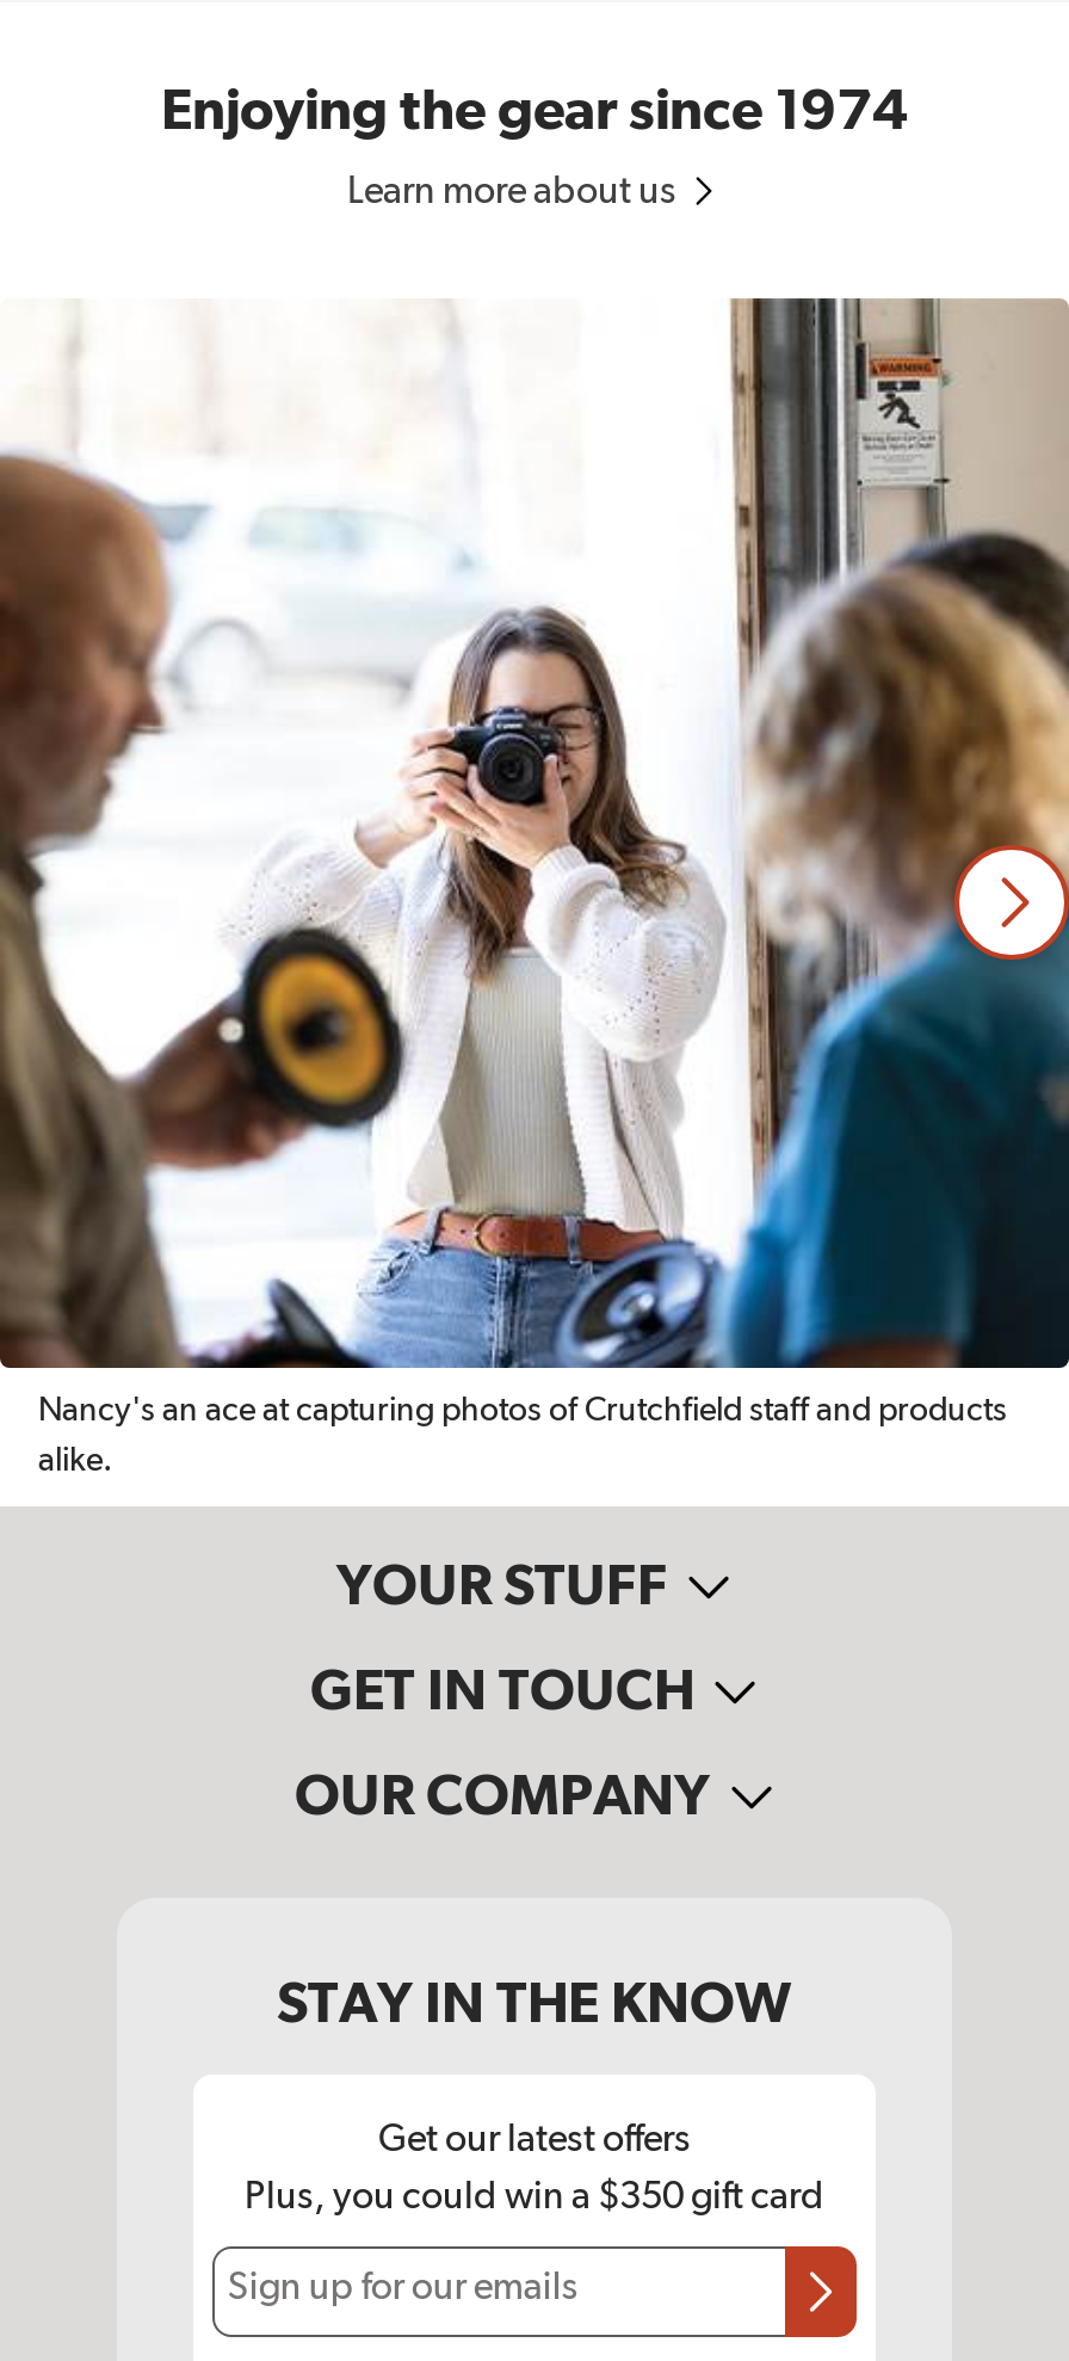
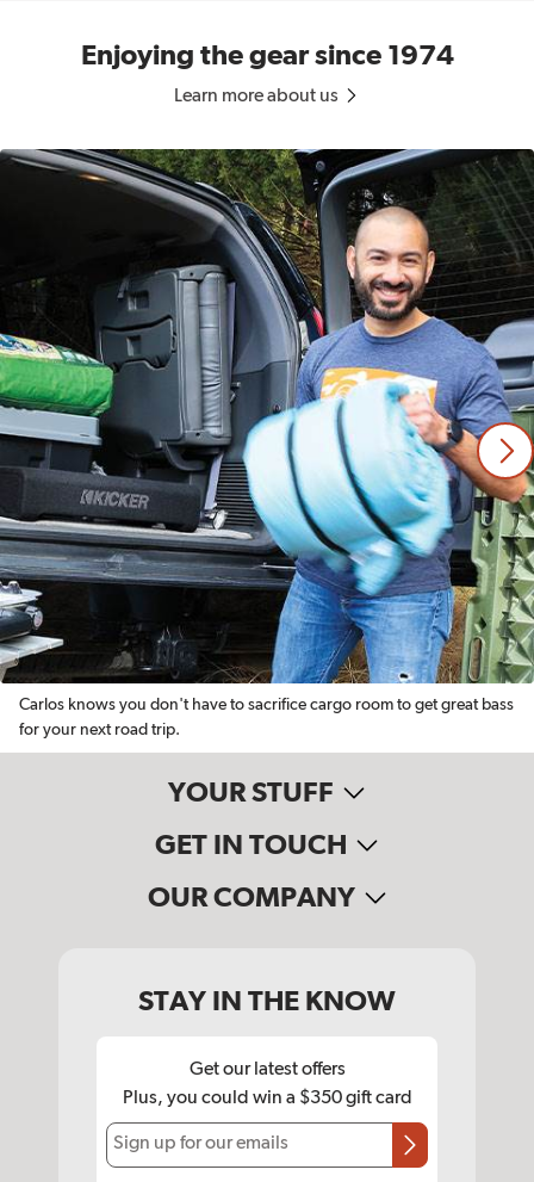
- [image]
- Nancy's an ace at capturing photos of Crutchfield staff and products
+ [image]
+ Carlos knows you don't have to sacrifice cargo room to get great bass

- alike.
+ for your next road trip.
